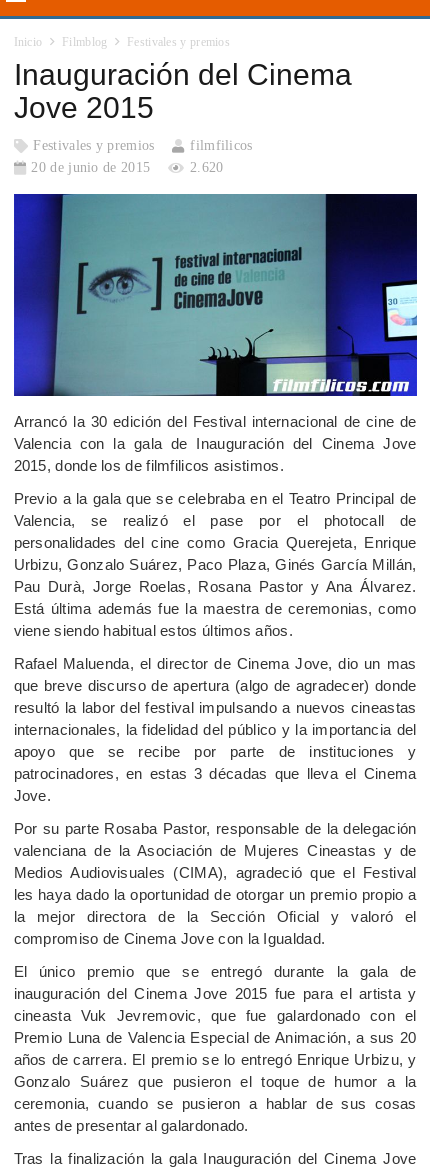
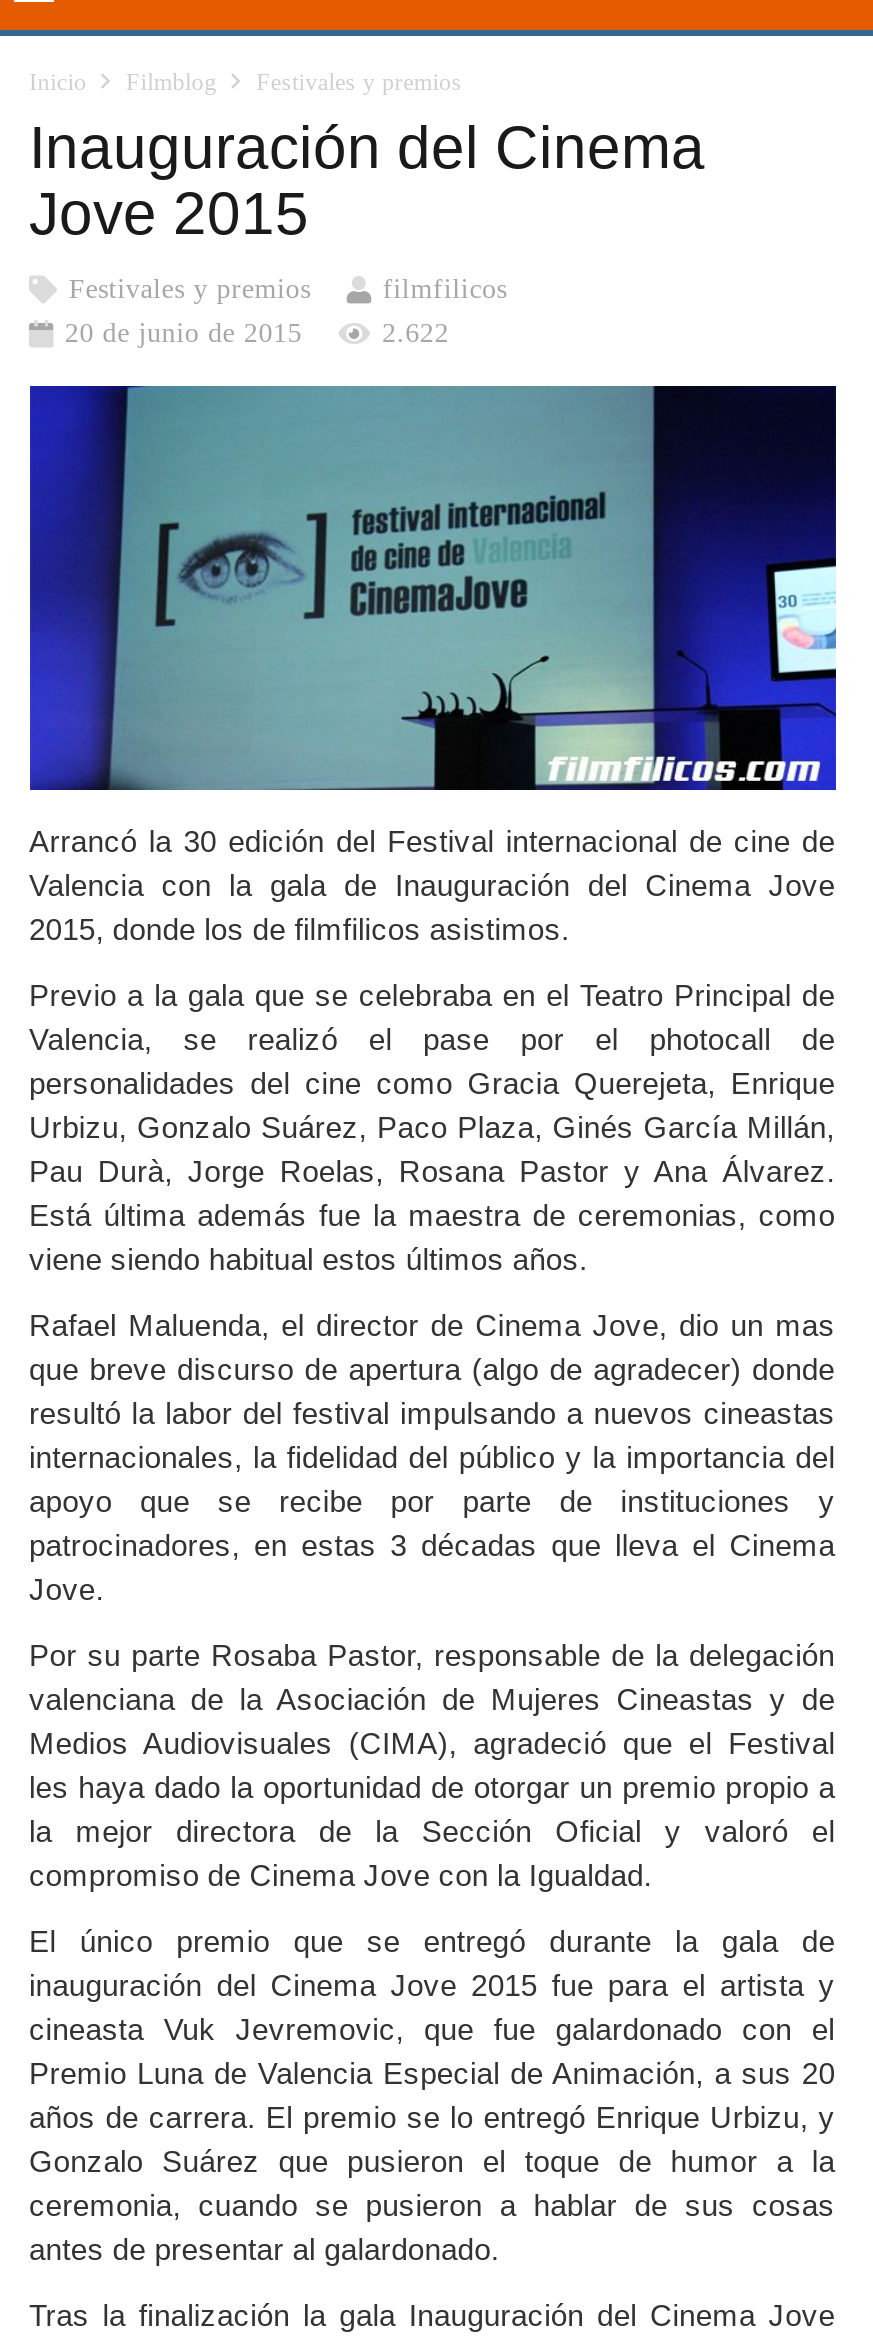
- 2.620
+ 2.622
